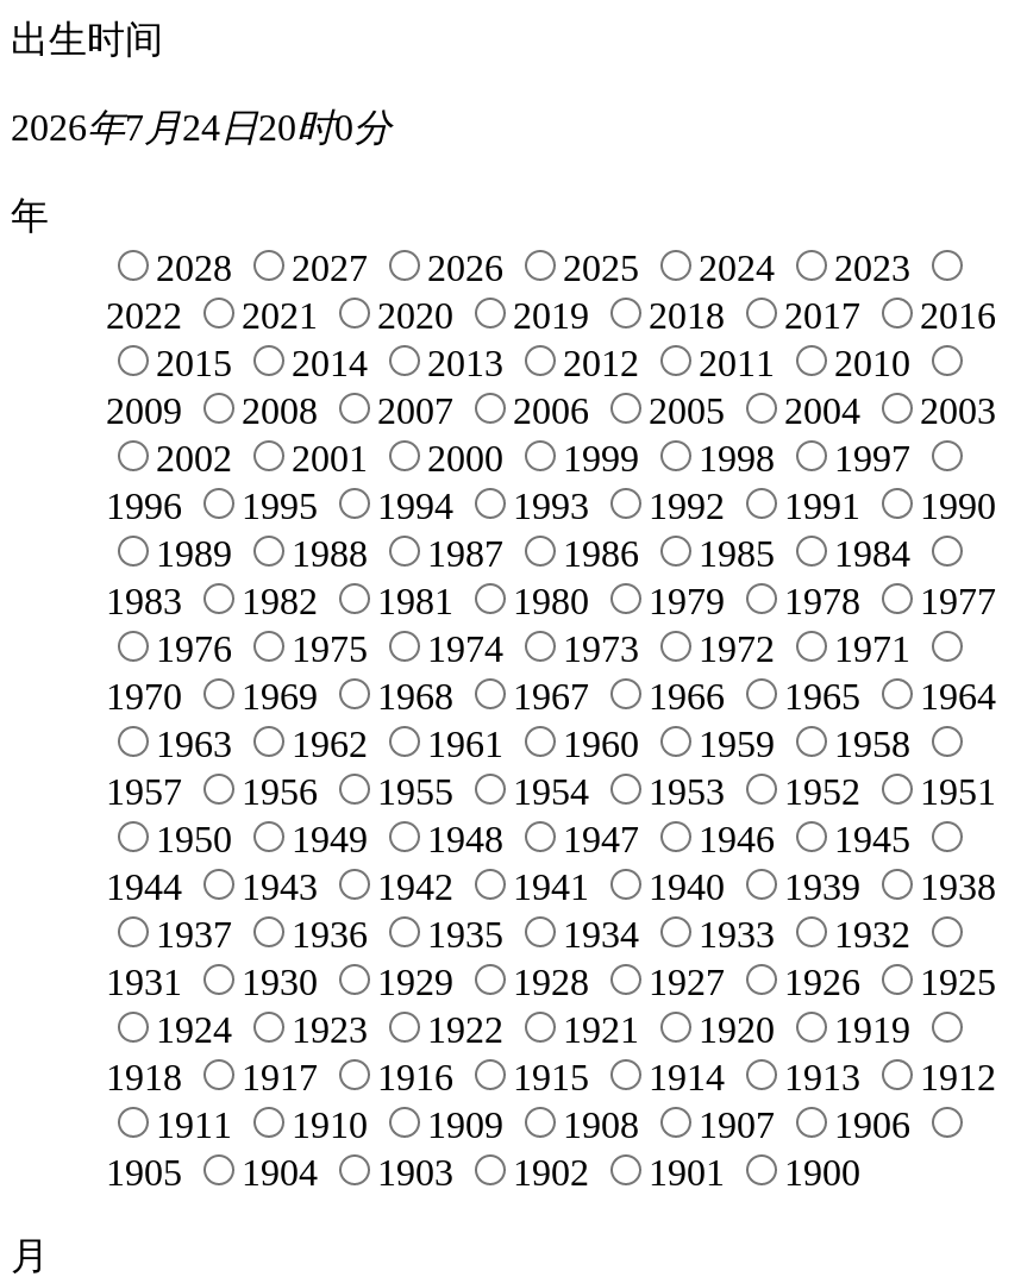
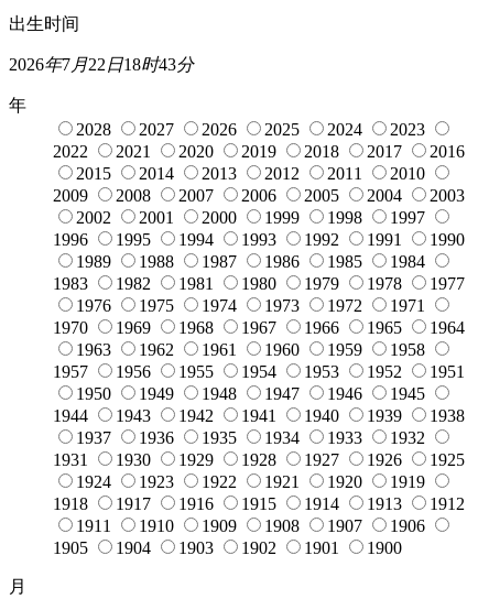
- 2026年7月24日20时0分
+ 2026年7月22日18时43分
